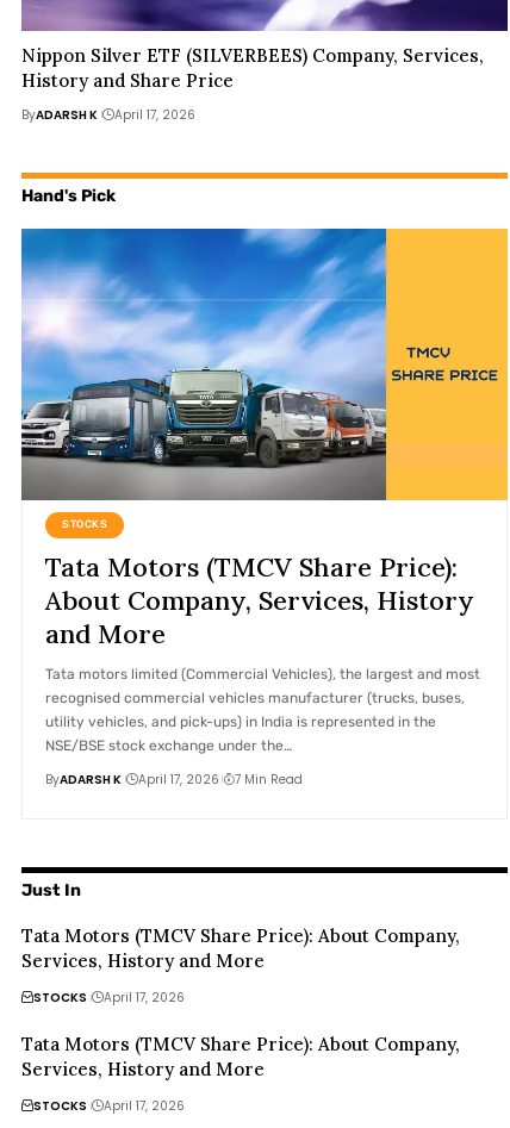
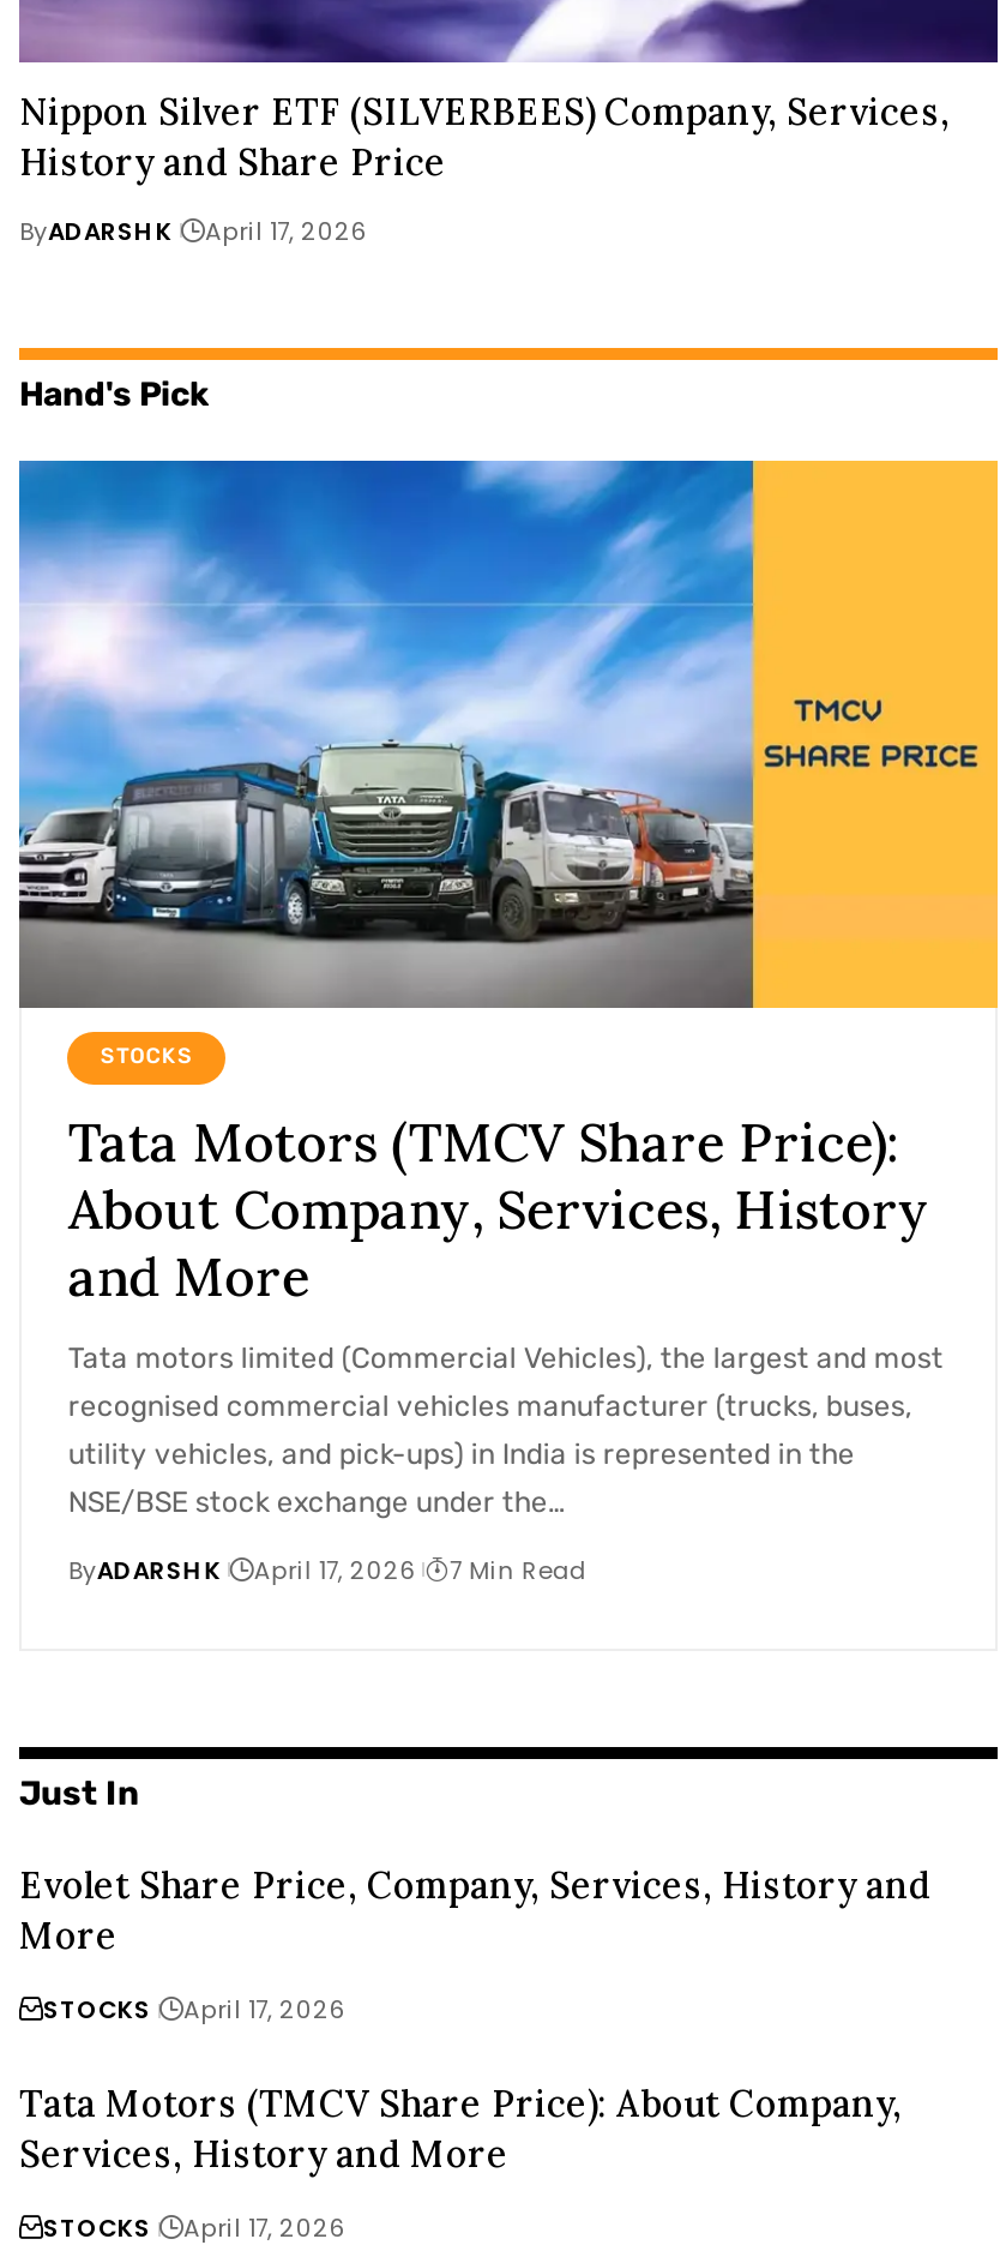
- Tata Motors (TMCV Share Price): About Company,
- Services, History and More
+ Evolet Share Price, Company, Services, History and
+ More
